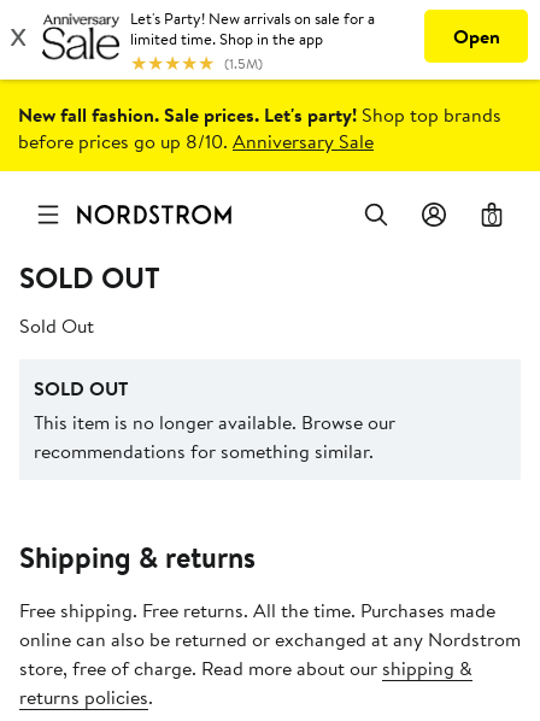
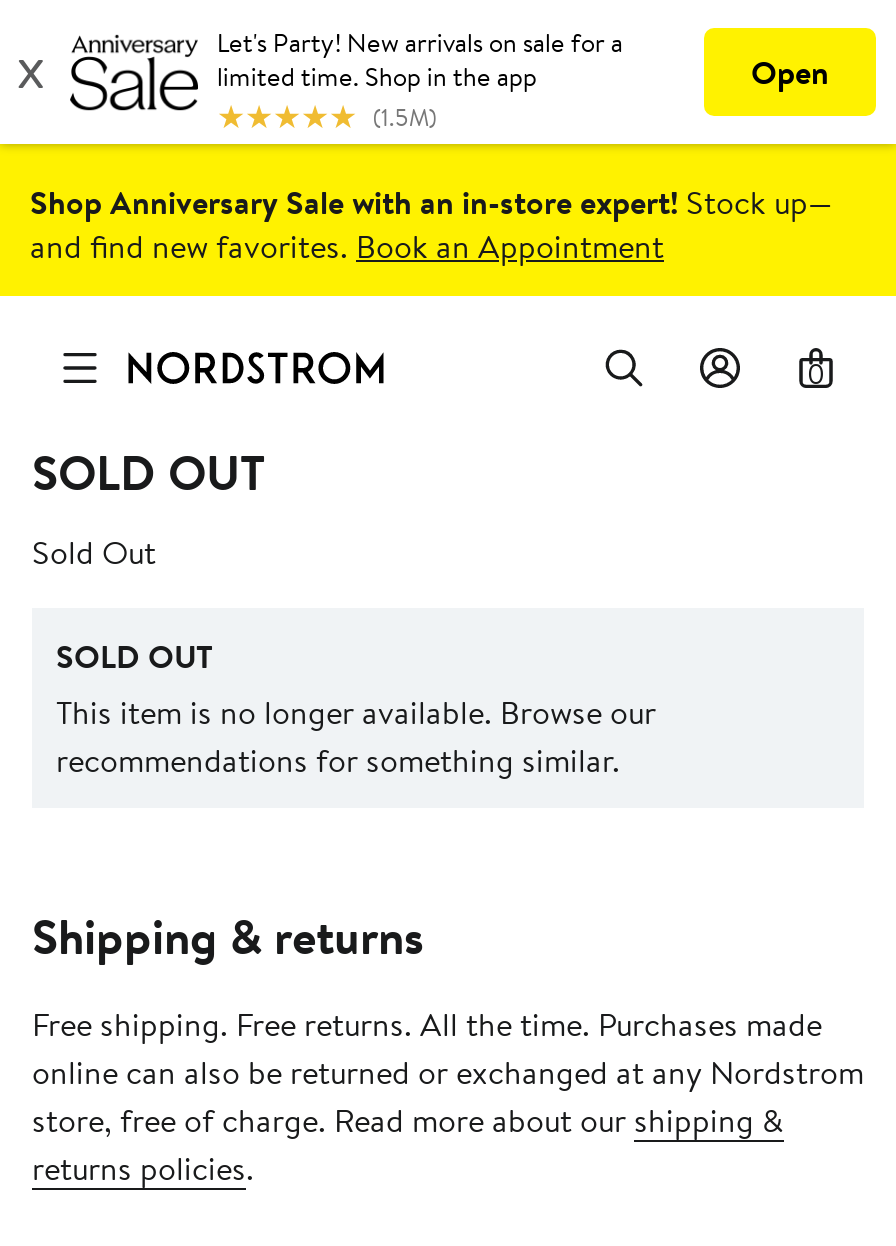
- New fall fashion. Sale prices. Let's party! Shop top brands
- before prices go up 8/10. Anniversary Sale
+ Shop Anniversary Sale with an in-store expert! Stock up—
+ and find new favorites. Book an Appointment
